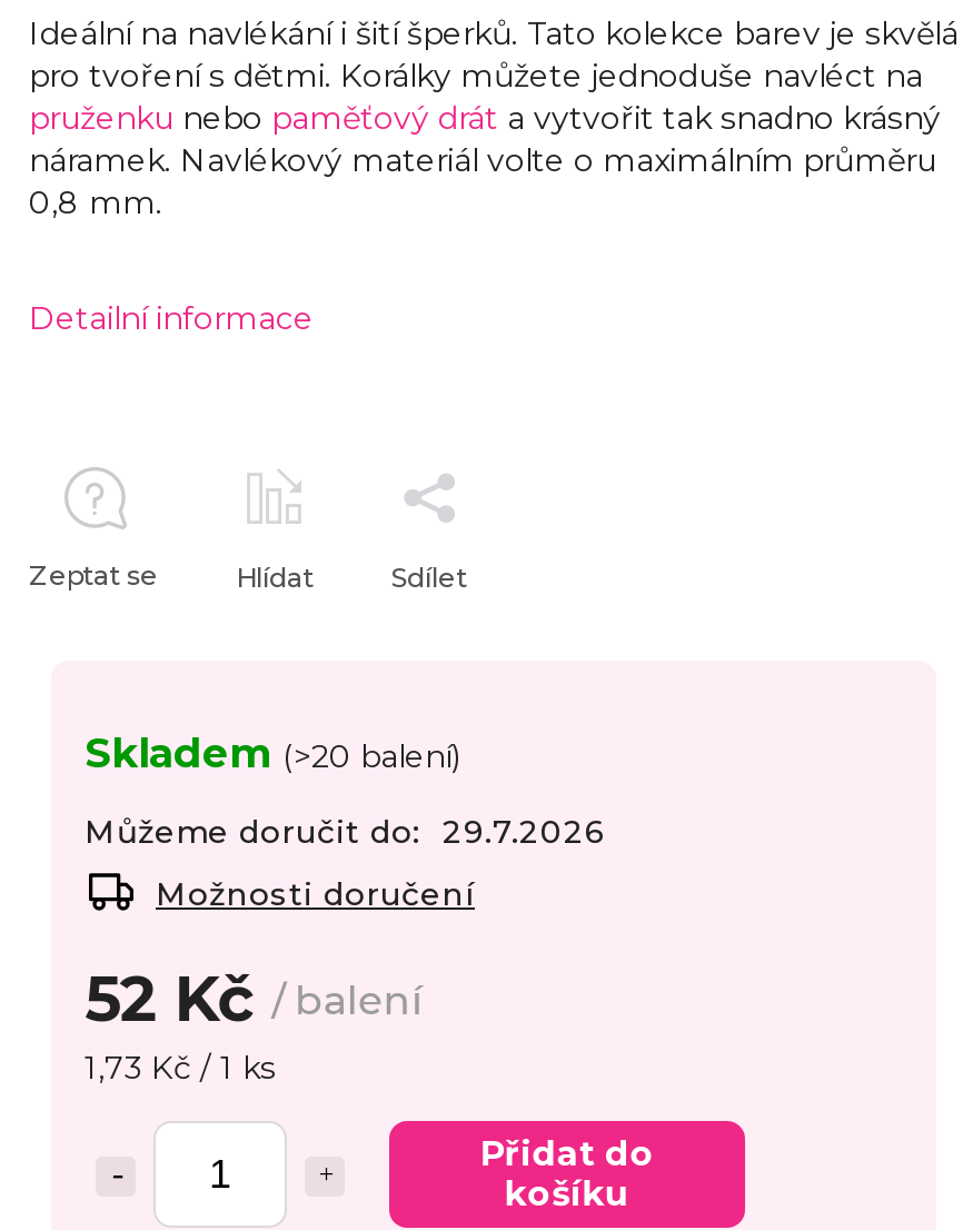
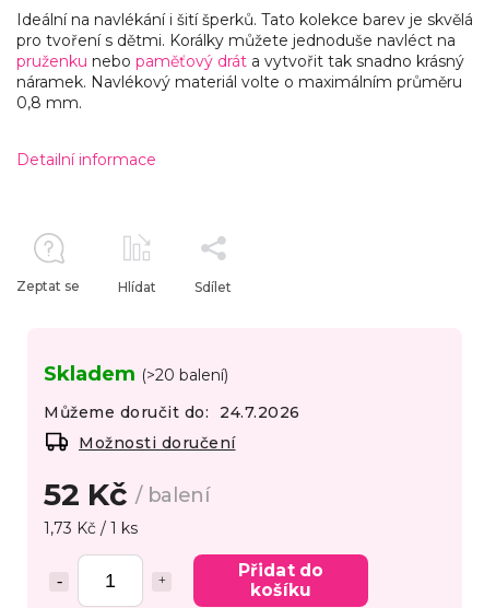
- Můžeme doručit do: 29.7.2026
+ Můžeme doručit do: 24.7.2026
